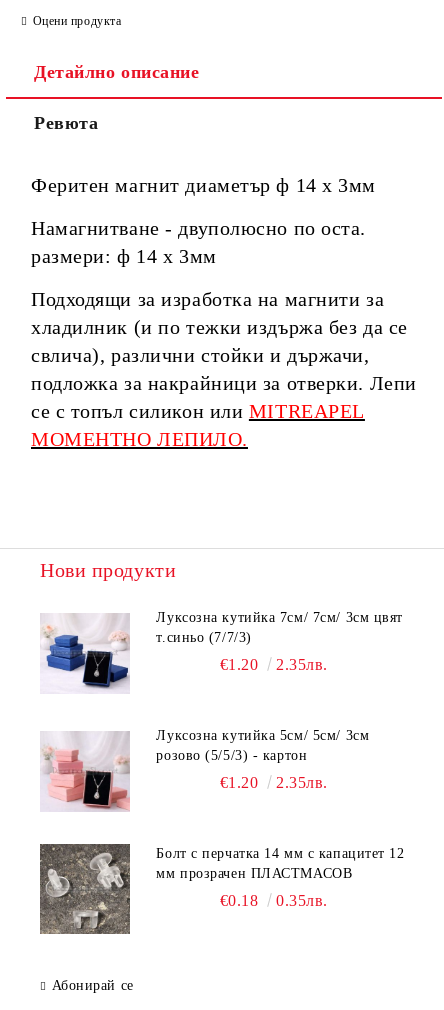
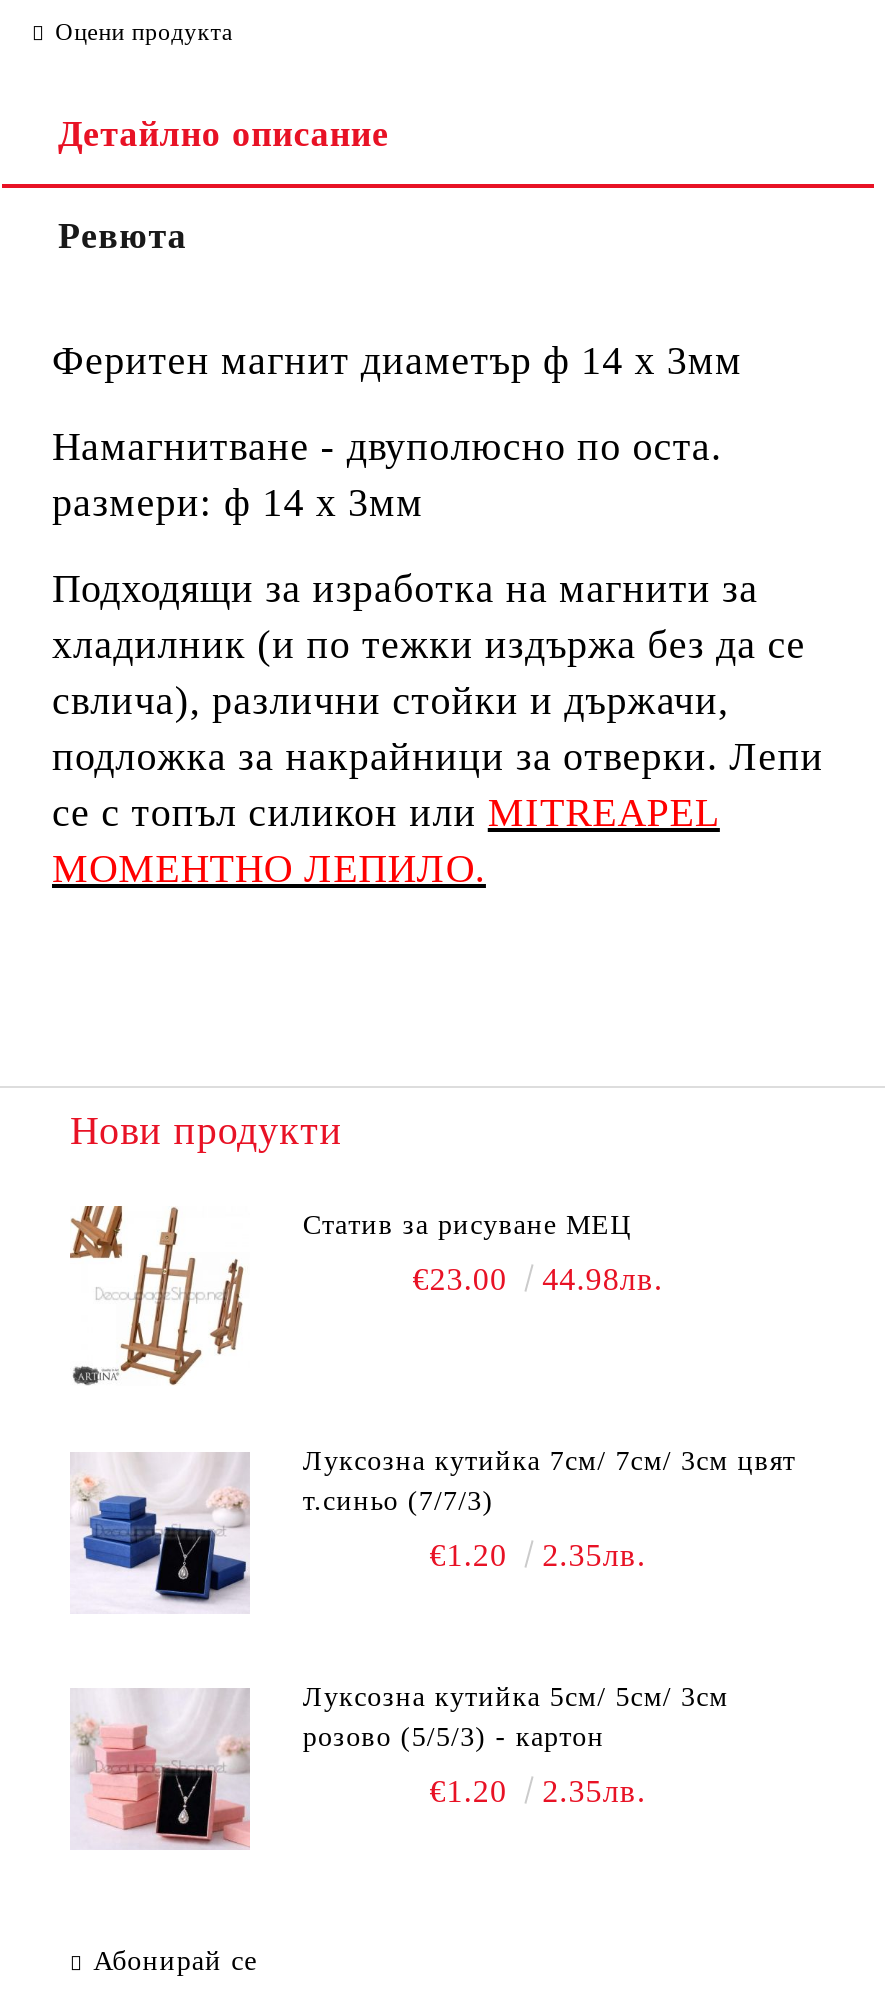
+ [image]
+ Статив за рисуване МЕЦ
+ €23.00
+ 44.98лв.

moved down: [image] | т.синьо (7/7/3) | €1.20 | 2.35лв. | розово (5/5/3) - картон | €1.20 | 2.35лв.

- [image]
- Болт с перчатка 14 мм с капацитет 12
- мм прозрачен ПЛАСТМАСОВ
- €0.18
- 0.35лв.
